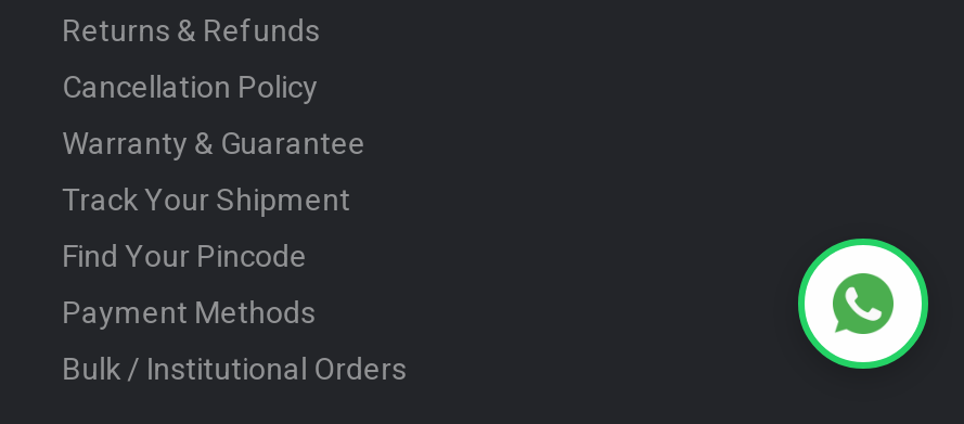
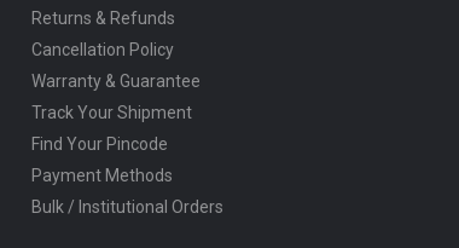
- [image]
